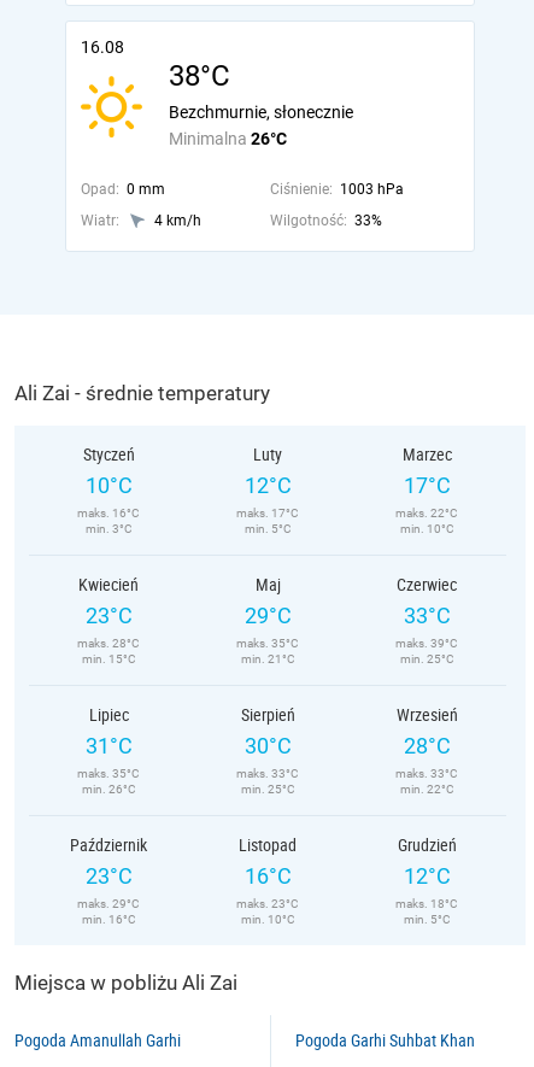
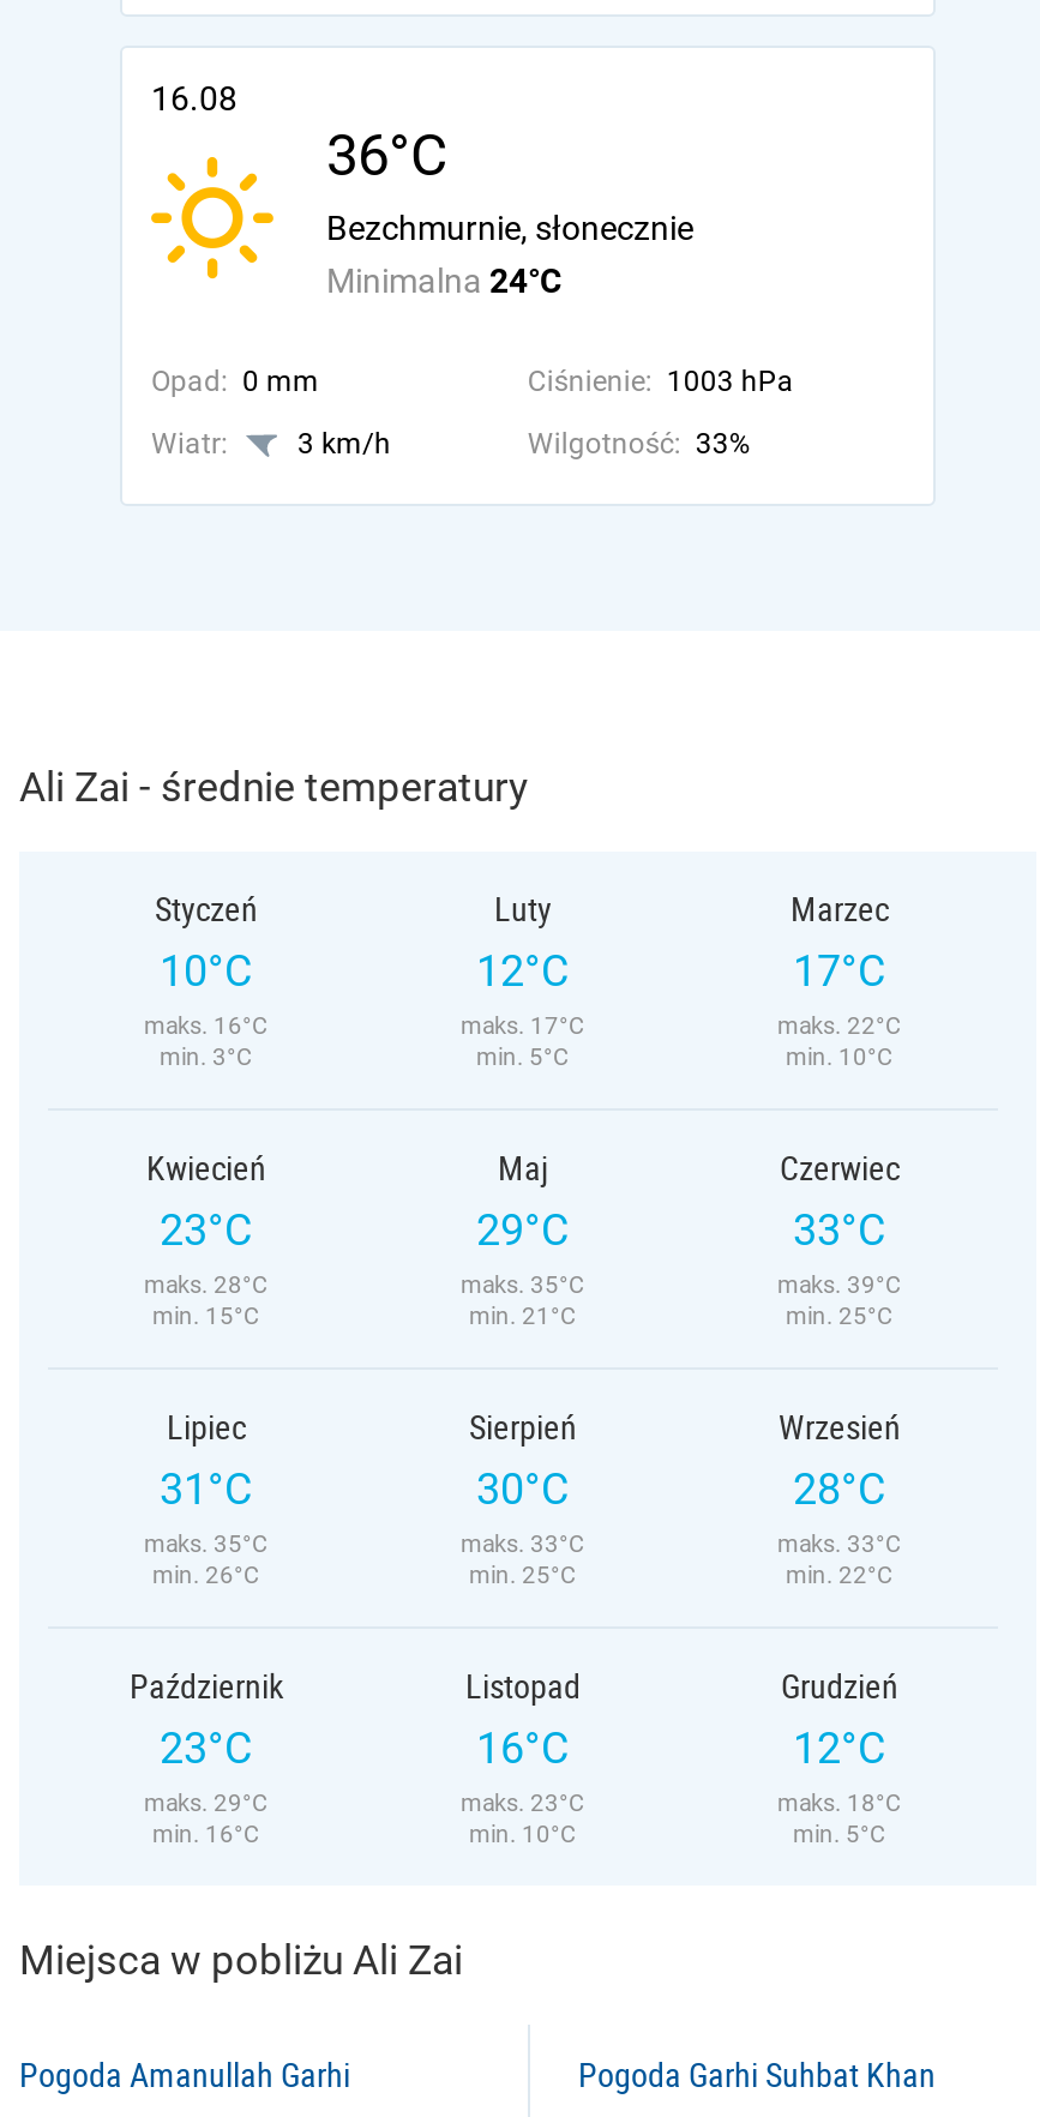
- 38°C
+ 36°C

- Minimalna 26°C
+ Minimalna 24°C

- 4 km/h
+ 3 km/h
